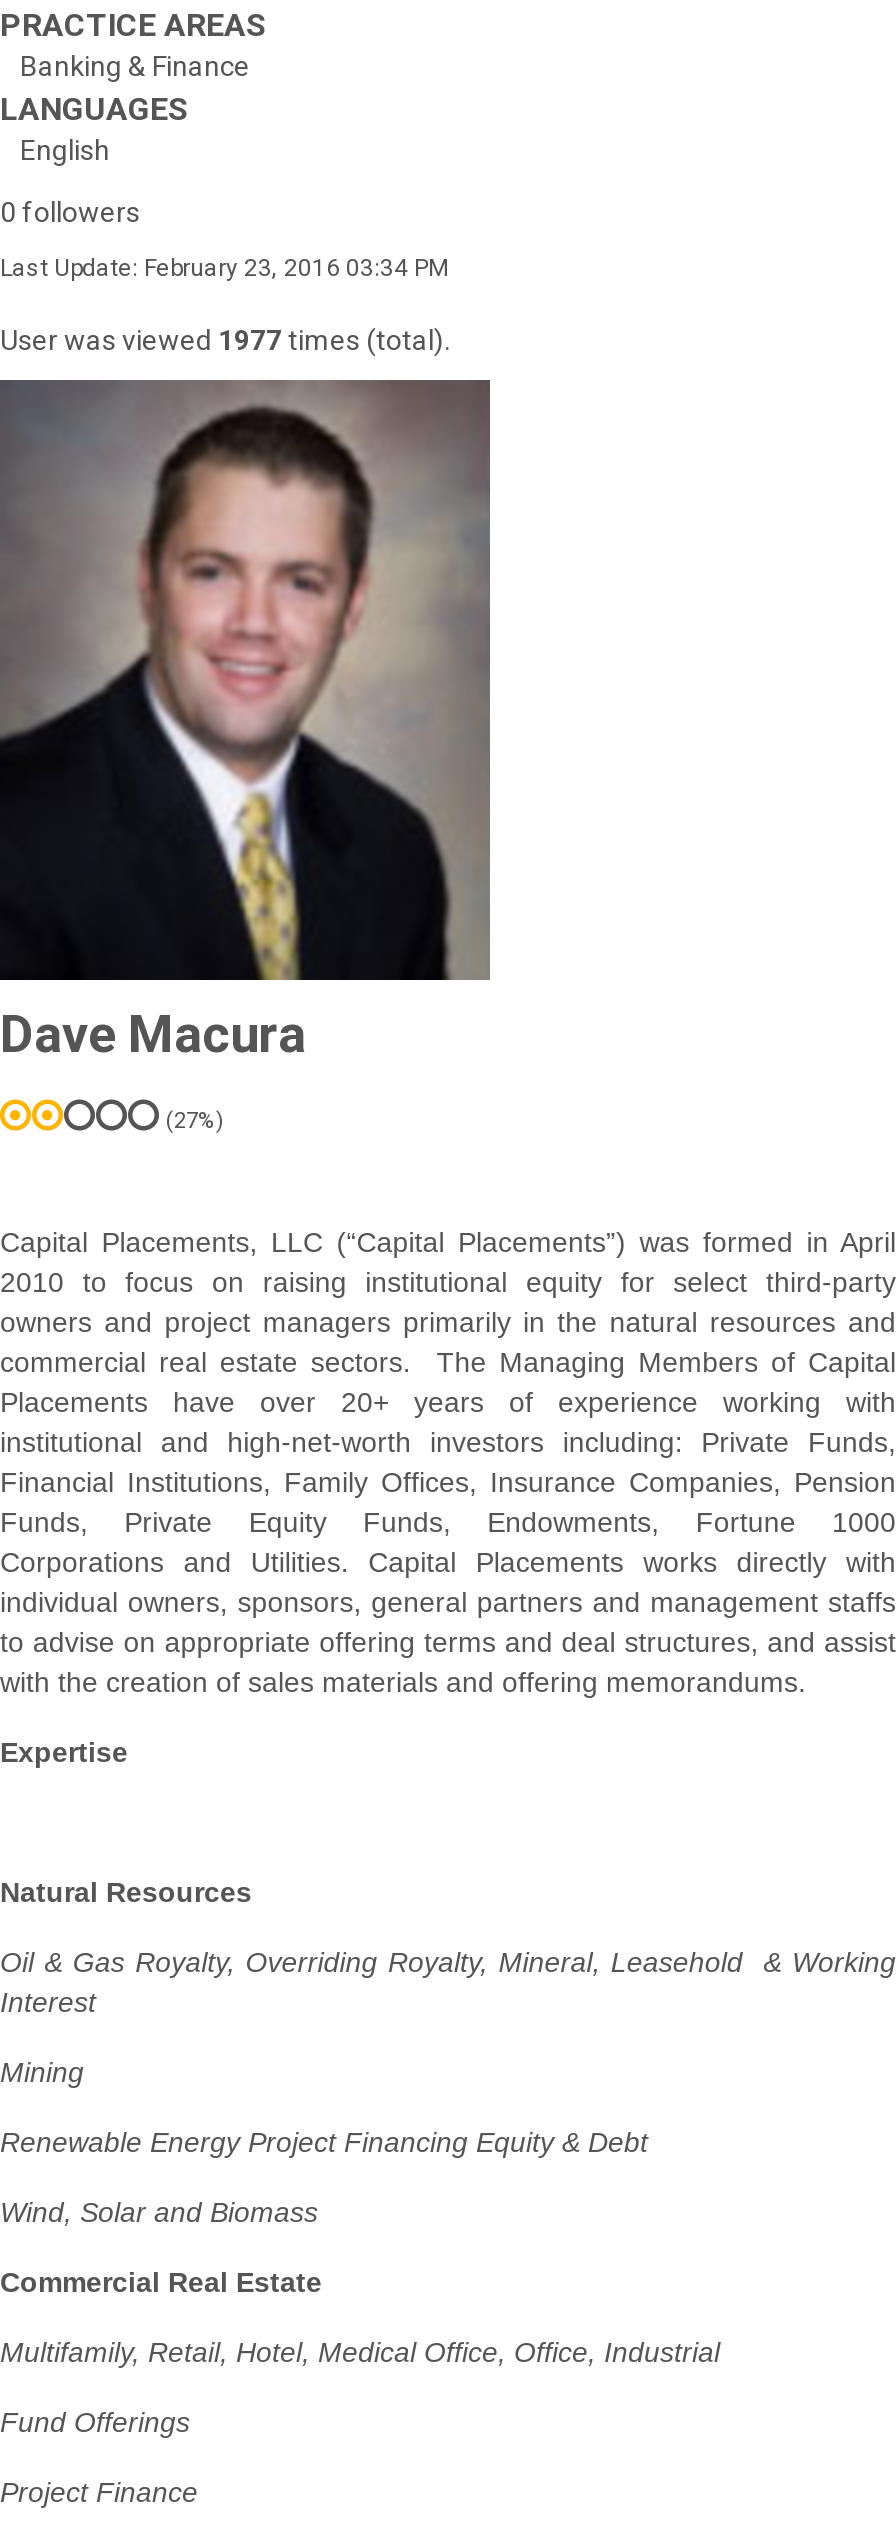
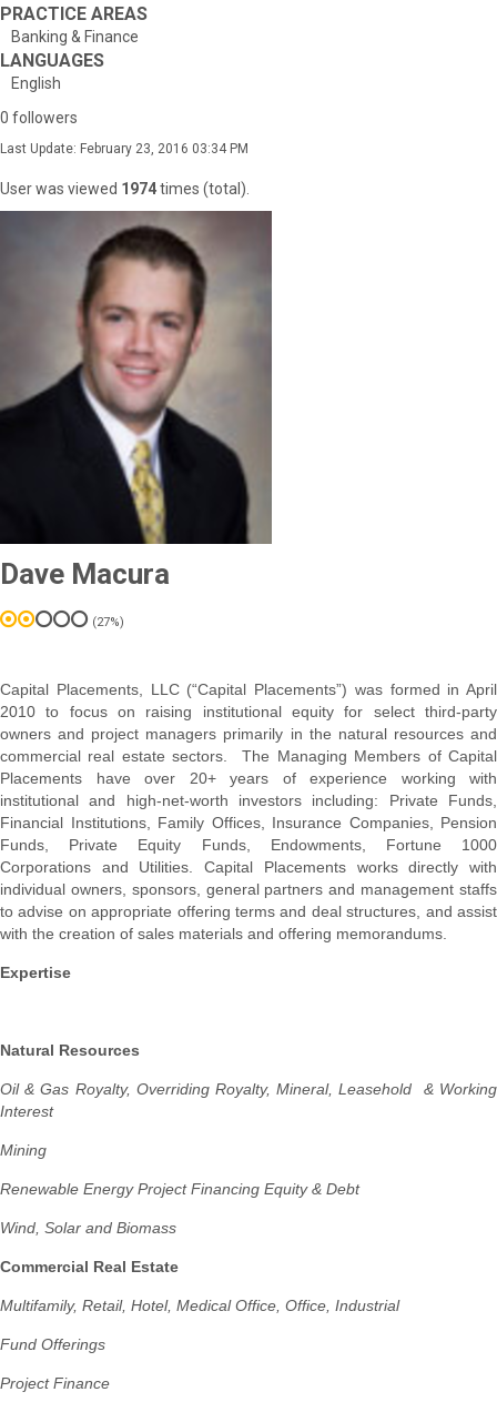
- User was viewed 1977 times (total).
+ User was viewed 1974 times (total).
